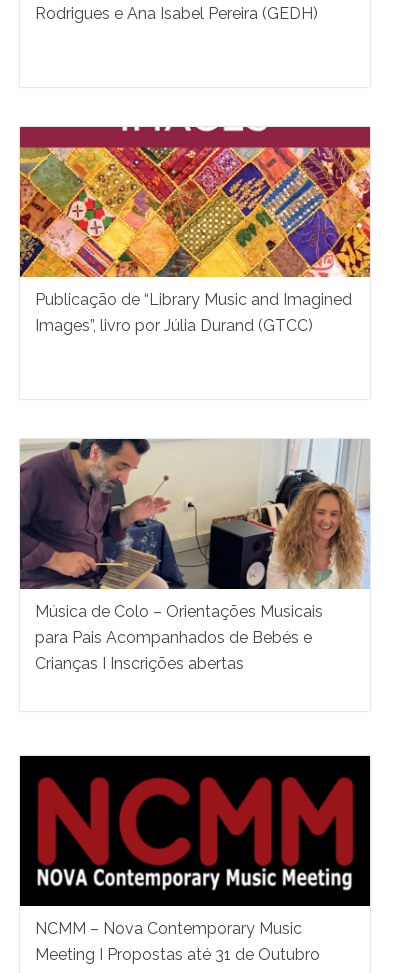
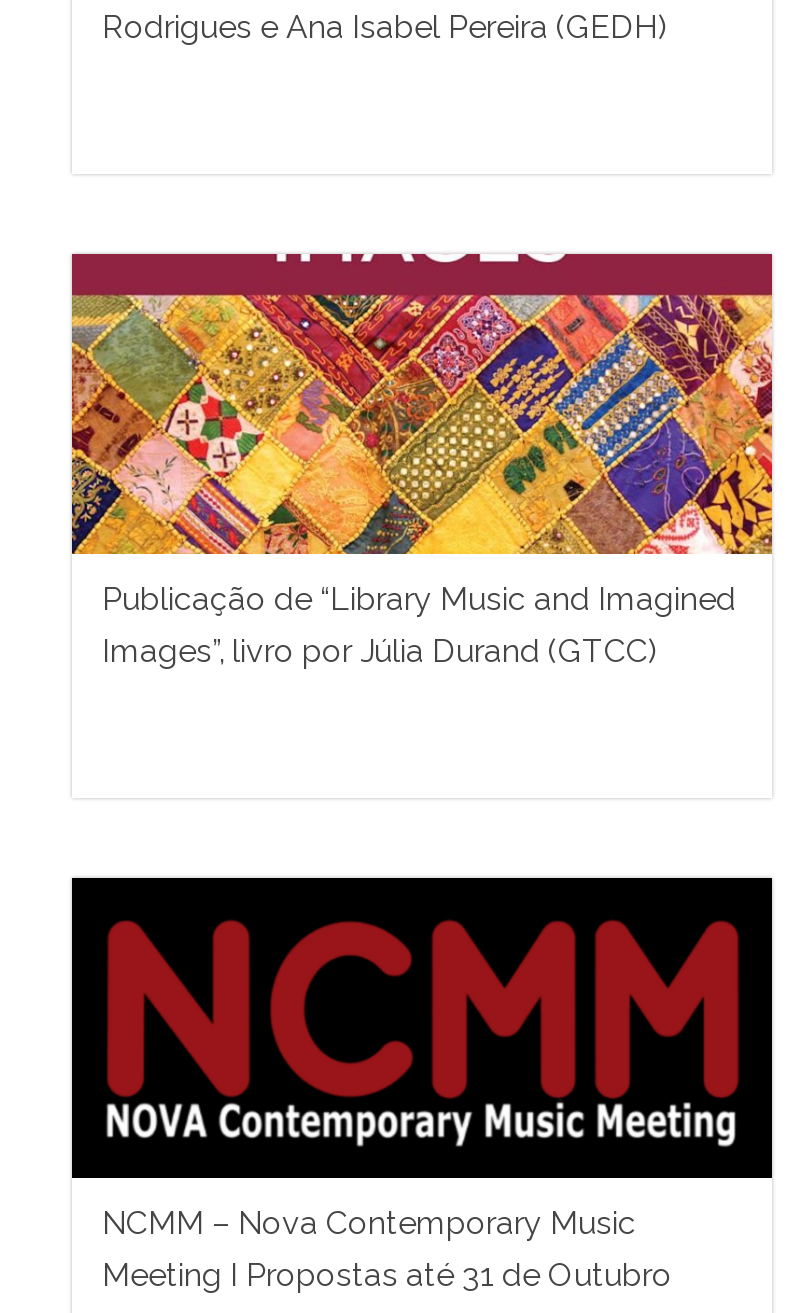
- [image]
- Música de Colo – Orientações Musicais
- para Pais Acompanhados de Bebés e
- Crianças I Inscrições abertas
